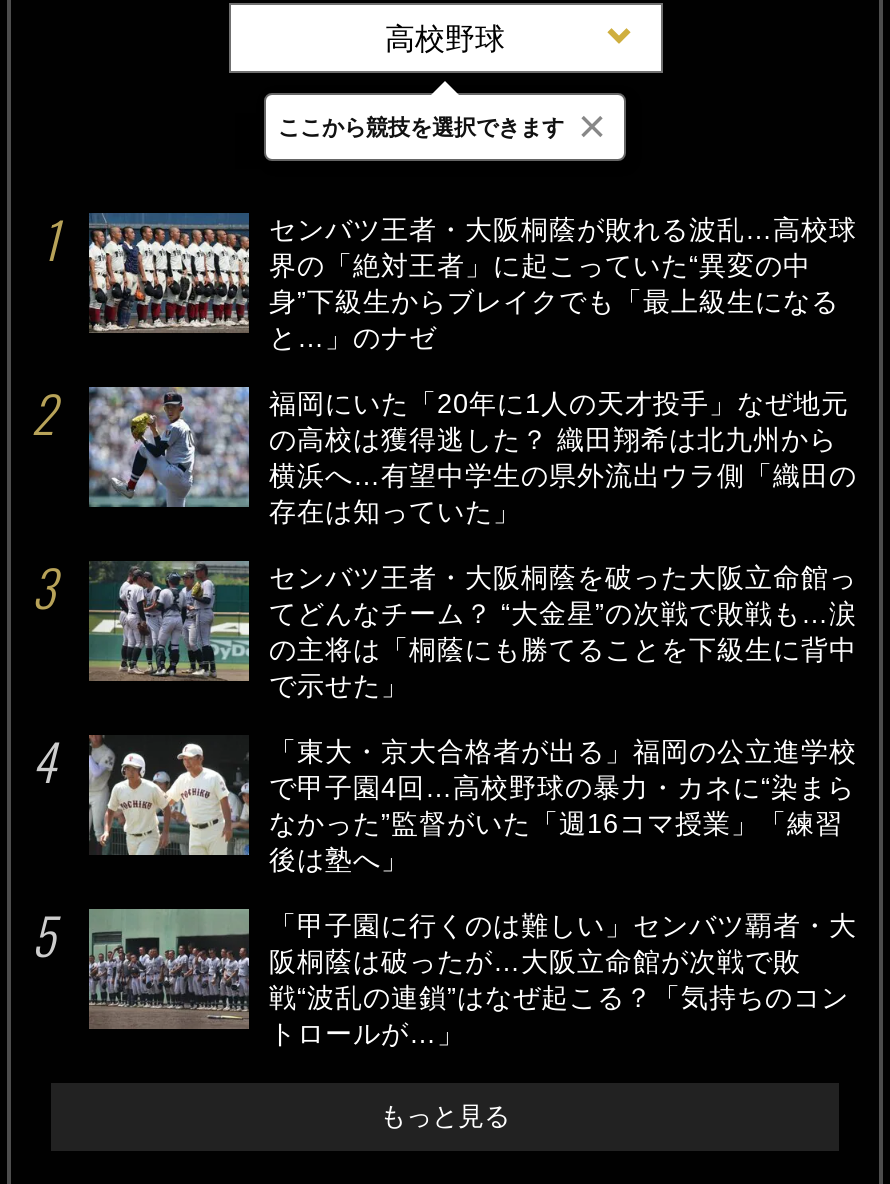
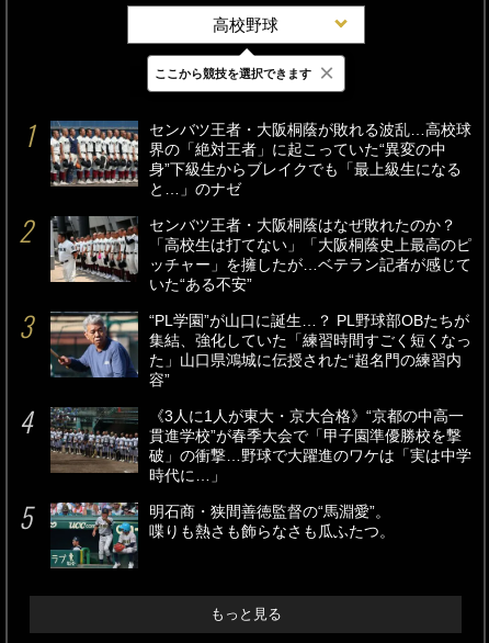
- [image]
- 福岡にいた「20年に1人の天才投手」なぜ地元
- の高校は獲得逃した？ 織田翔希は北九州から
- 横浜へ…有望中学生の県外流出ウラ側「織田の
- 存在は知っていた」
+ [image]
+ センバツ王者・大阪桐蔭はなぜ敗れたのか？
+ 「高校生は打てない」「大阪桐蔭史上最高のピ
+ ッチャー」を擁したが…ベテラン記者が感じて
+ いた“ある不安”

- [image]
- センバツ王者・大阪桐蔭を破った大阪立命館っ
- てどんなチーム？ “大金星”の次戦で敗戦も…涙
- の主将は「桐蔭にも勝てることを下級生に背中
- で示せた」
+ [image]
+ “PL学園”が山口に誕生…？ PL野球部OBたちが
+ 集結、強化していた「練習時間すごく短くなっ
+ た」山口県鴻城に伝授された“超名門の練習内
+ 容”

- [image]
- 「東大・京大合格者が出る」福岡の公立進学校
- で甲子園4回…高校野球の暴力・カネに“染まら
- なかった”監督がいた「週16コマ授業」「練習
- 後は塾へ」
+ [image]
+ 《3人に1人が東大・京大合格》“京都の中高一
+ 貫進学校”が春季大会で「甲子園準優勝校を撃
+ 破」の衝撃…野球で大躍進のワケは「実は中学
+ 時代に…」

- [image]
- 「甲子園に行くのは難しい」センバツ覇者・大
- 阪桐蔭は破ったが…大阪立命館が次戦で敗
- 戦“波乱の連鎖”はなぜ起こる？「気持ちのコン
- トロールが…」
+ [image]
+ 明石商・狭間善徳監督の“馬淵愛”。
+ 喋りも熱さも飾らなさも瓜ふたつ。
